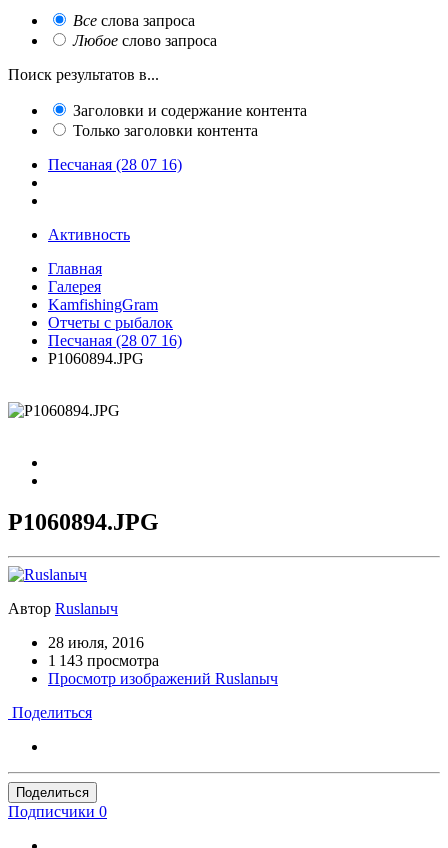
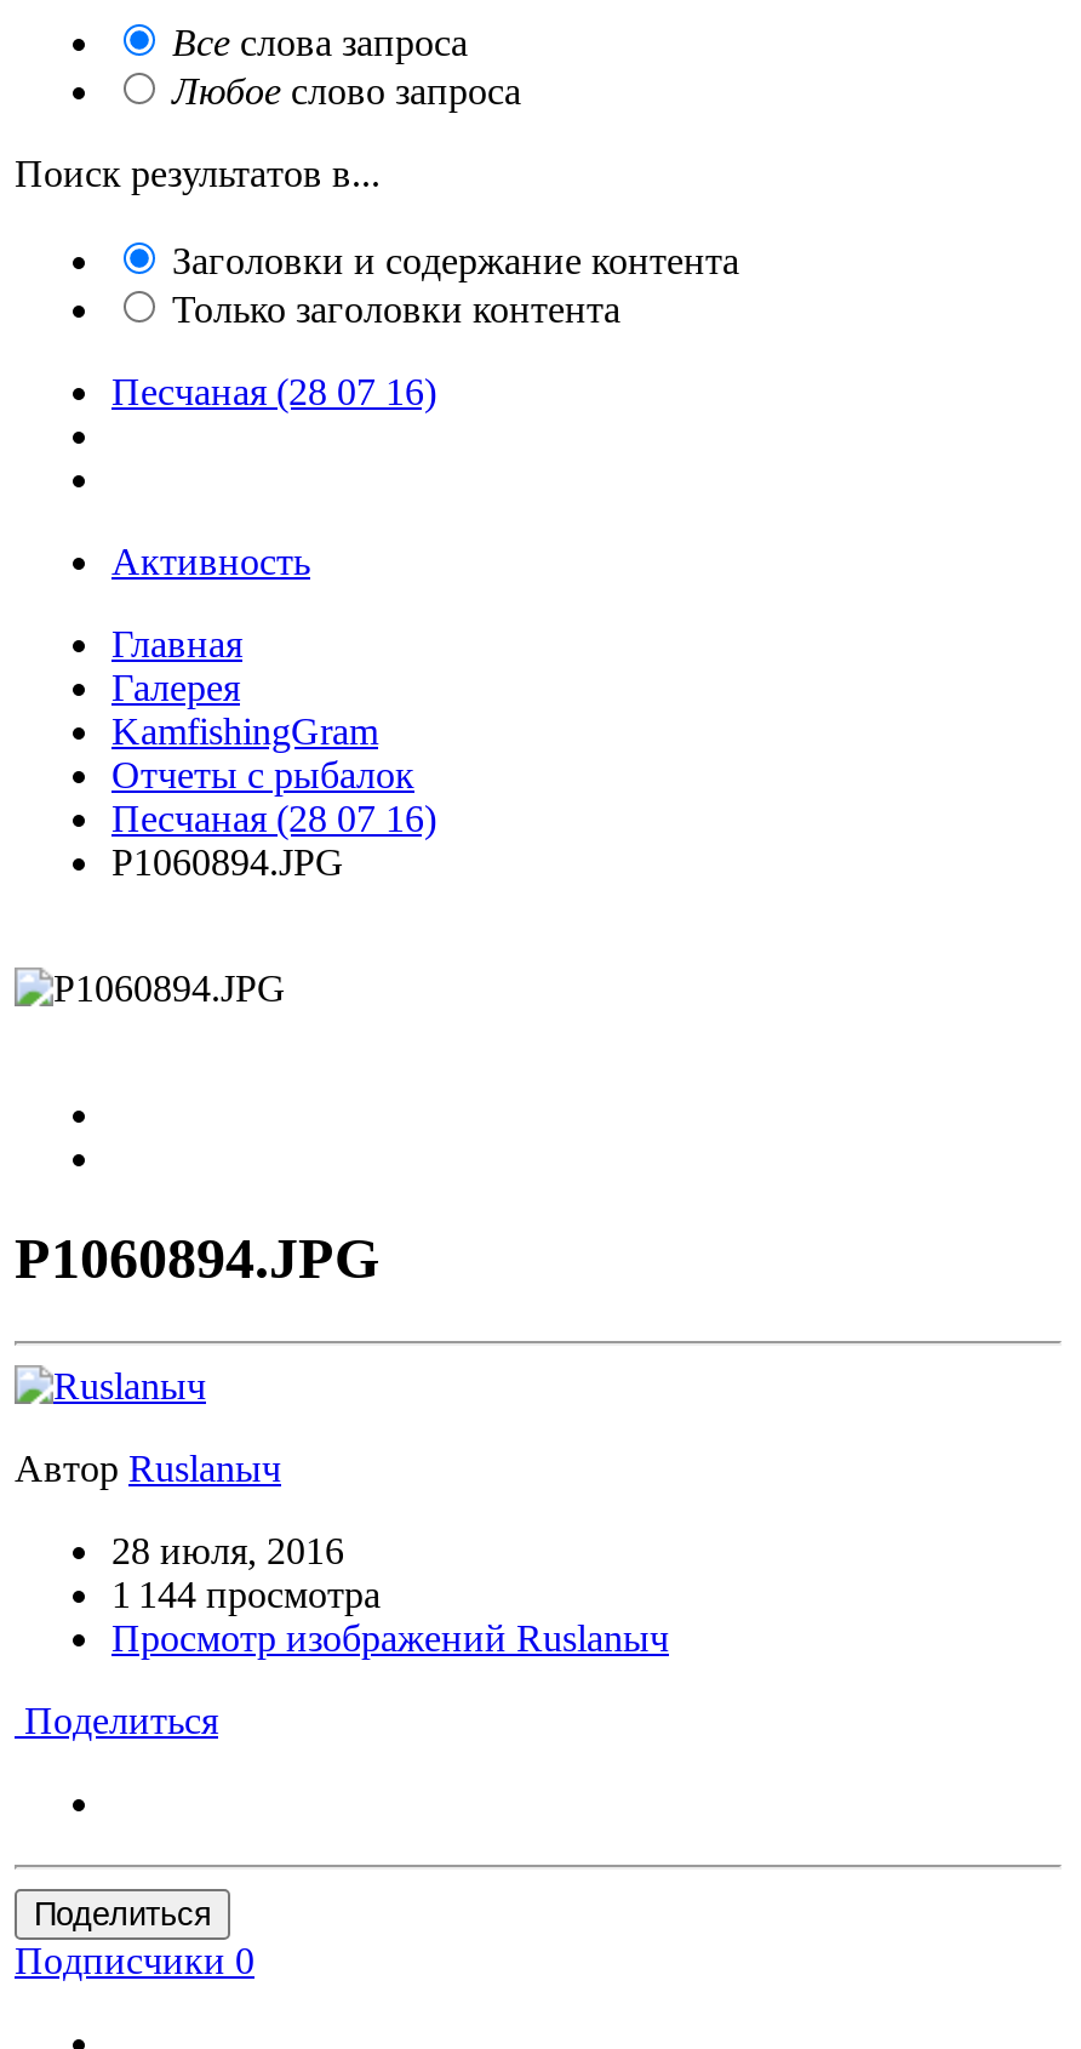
- 1 143 просмотра
+ 1 144 просмотра
